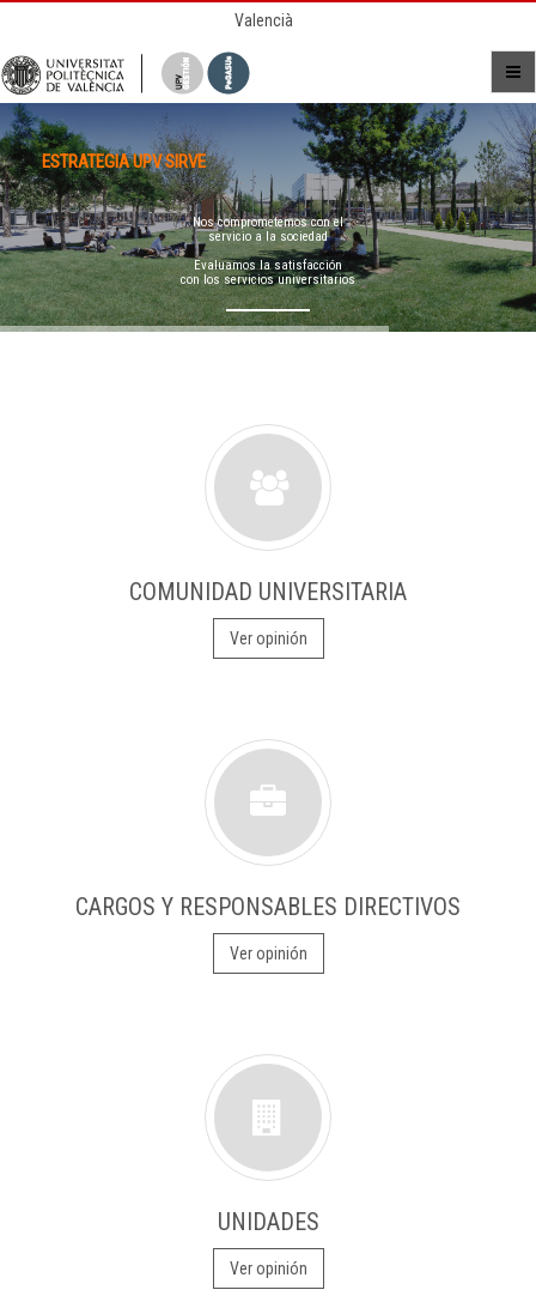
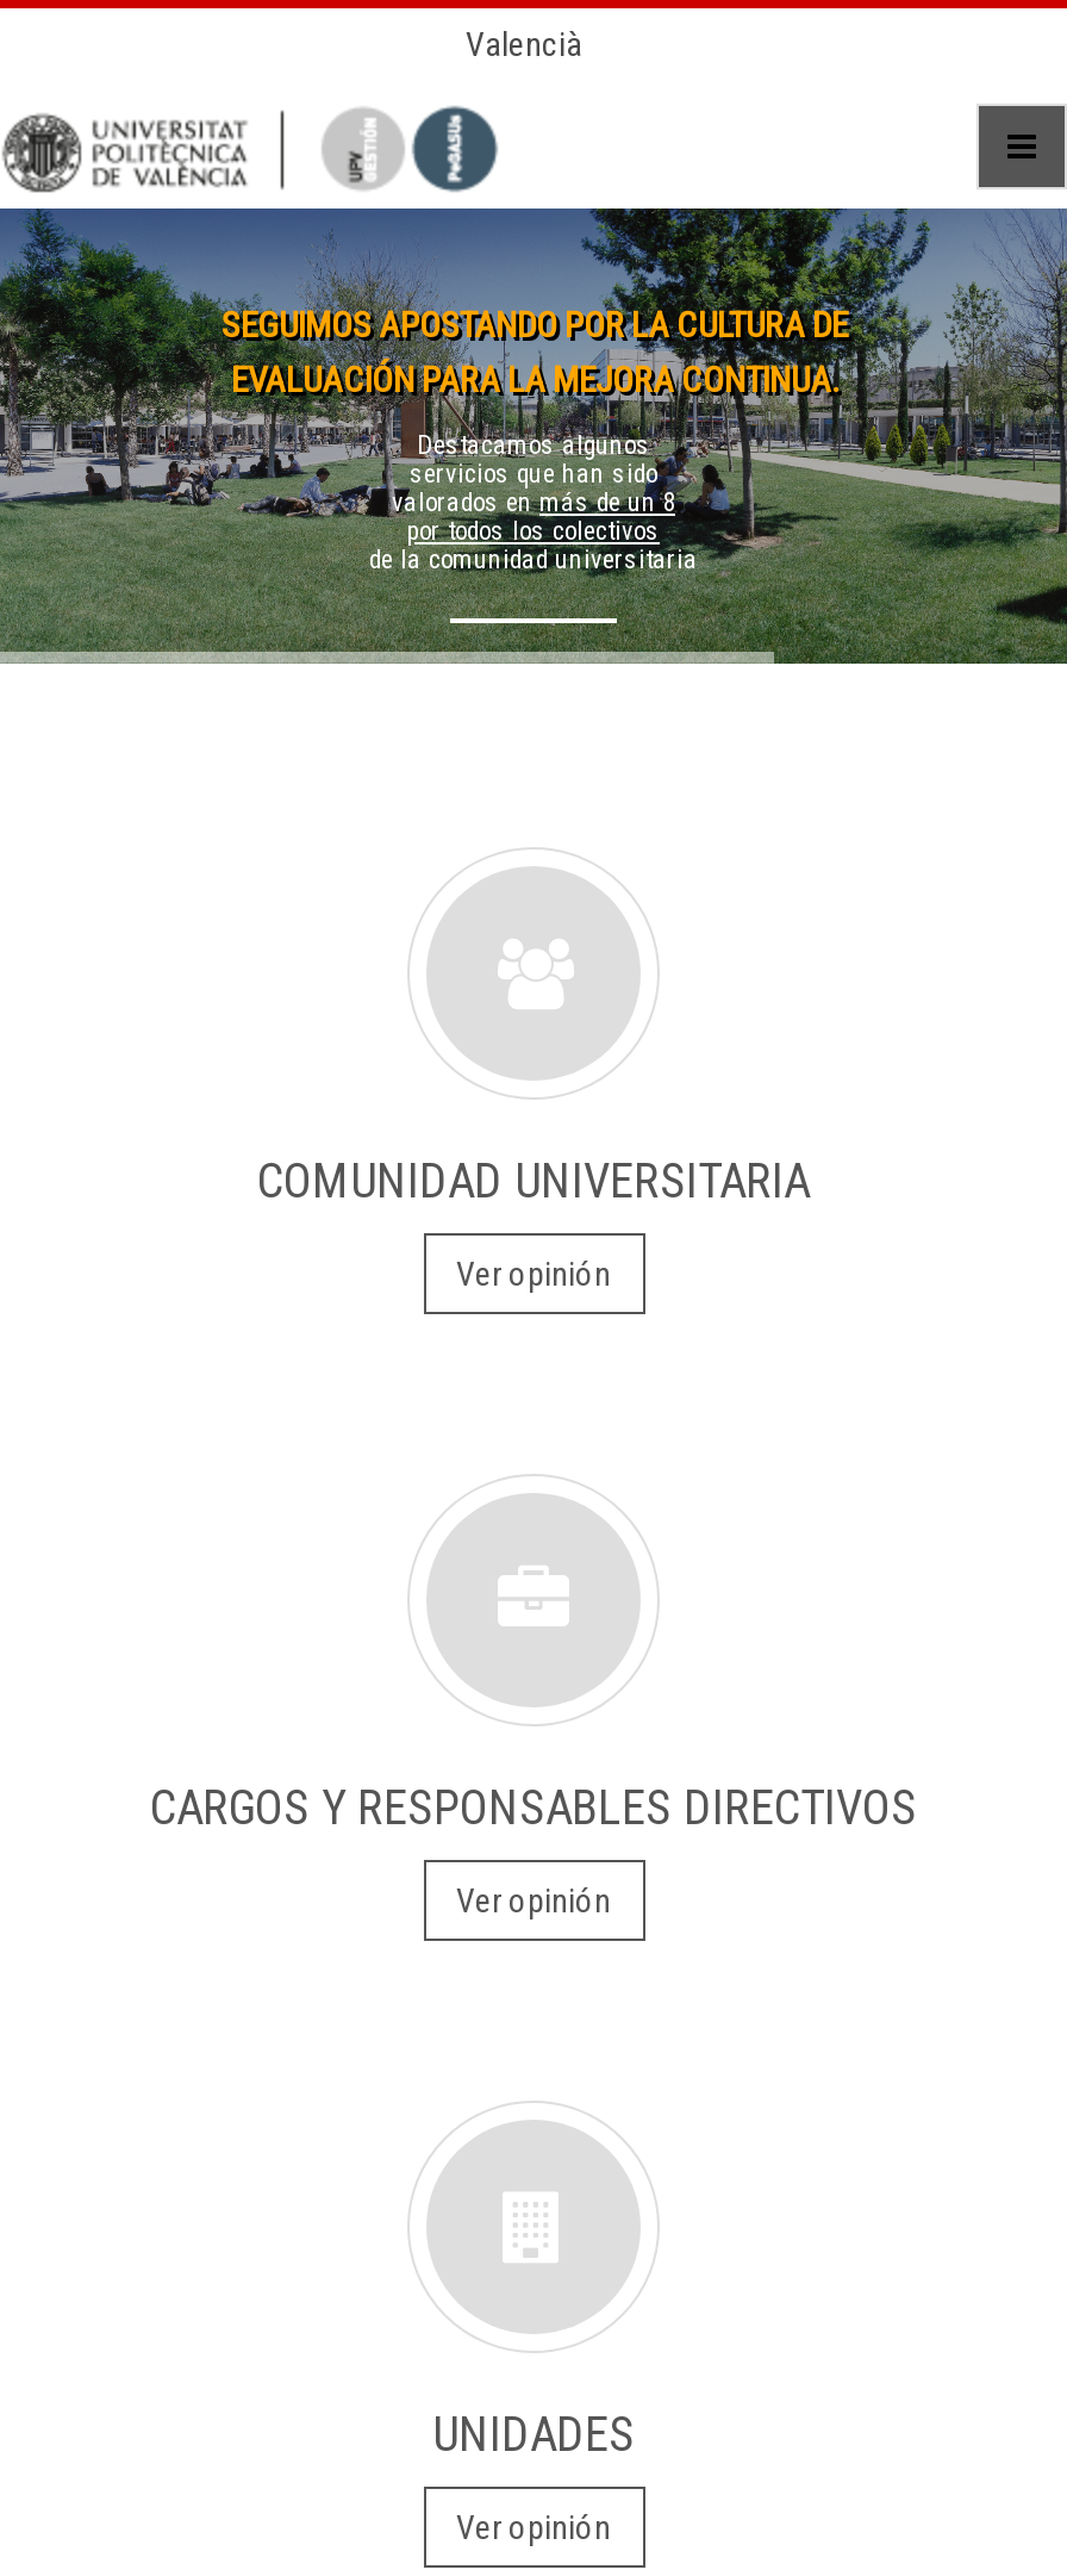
- ESTRATEGIA UPV SIRVE
- Nos comprometemos con el
- servicio a la sociedad
- Evaluamos la satisfacción
- con los servicios universitarios
+ SEGUIMOS APOSTANDO POR LA CULTURA DE
+ EVALUACIÓN PARA LA MEJORA CONTINUA.
+ Destacamos algunos
+ servicios que han sido
+ valorados en más de un 8
+ por todos los colectivos
+ de la comunidad universitaria
